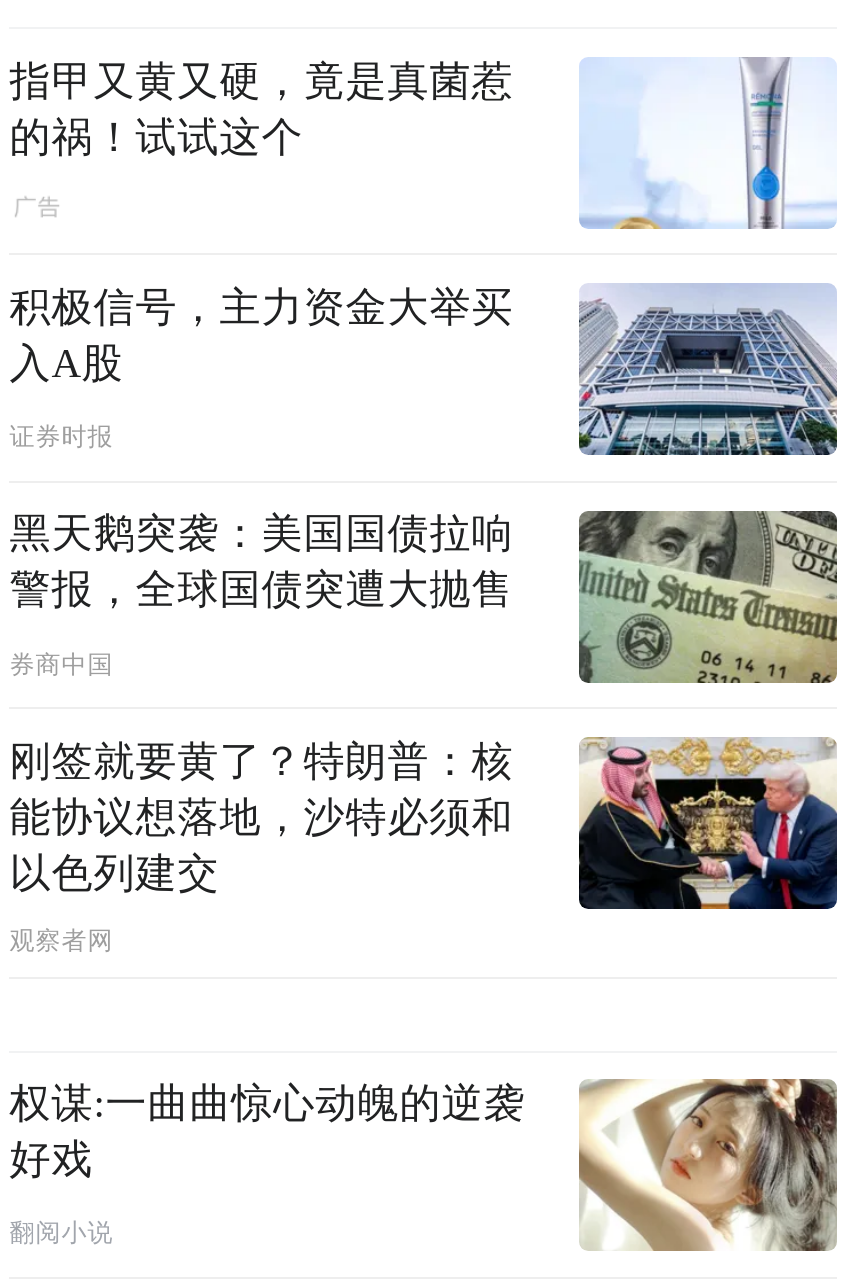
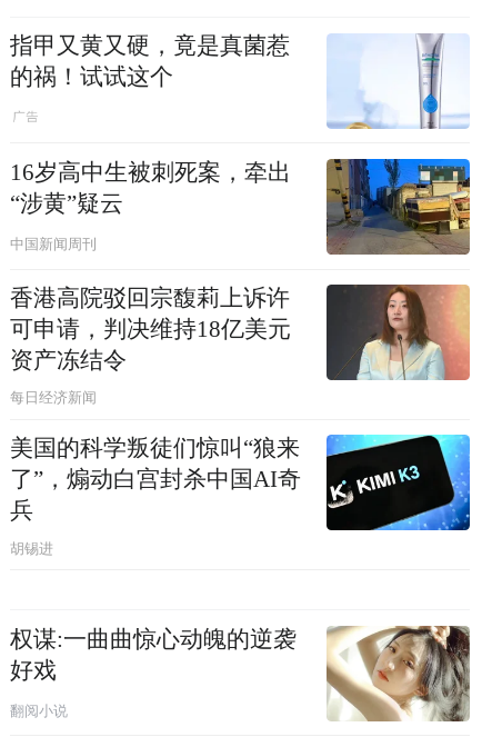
- [image]
- 积极信号，主力资金大举买
- 入A股
+ [image]
+ 16岁高中生被刺死案，牵出
+ “涉黄”疑云

- 证券时报
+ 中国新闻周刊

- [image]
- 黑天鹅突袭：美国国债拉响
- 警报，全球国债突遭大抛售
+ [image]
+ 香港高院驳回宗馥莉上诉许
+ 可申请，判决维持18亿美元
+ 资产冻结令

- 券商中国
+ 每日经济新闻

- [image]
- 刚签就要黄了？特朗普：核
- 能协议想落地，沙特必须和
- 以色列建交
+ [image]
+ 美国的科学叛徒们惊叫“狼来
+ 了”，煽动白宫封杀中国AI奇
+ 兵

- 观察者网
+ 胡锡进
